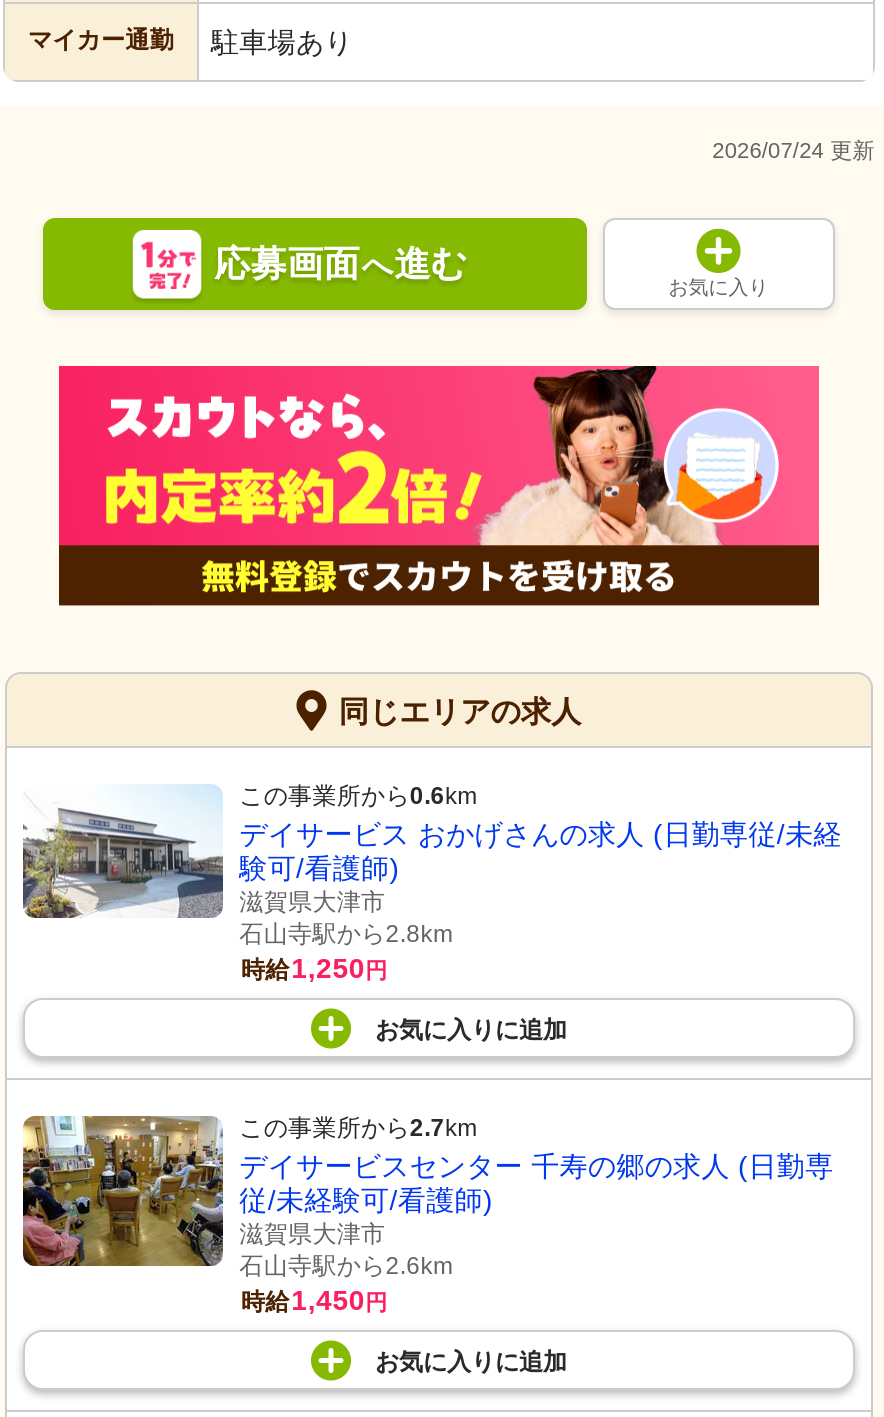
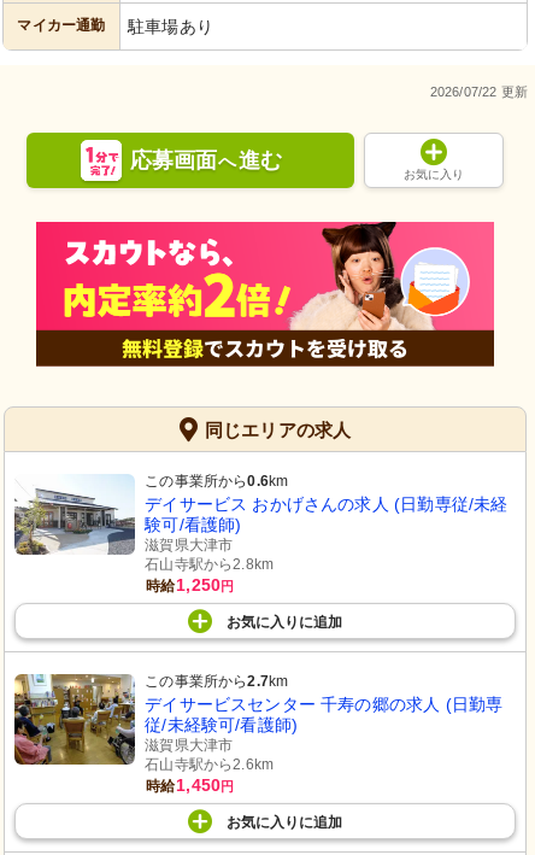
- 2026/07/24 更新
+ 2026/07/22 更新
